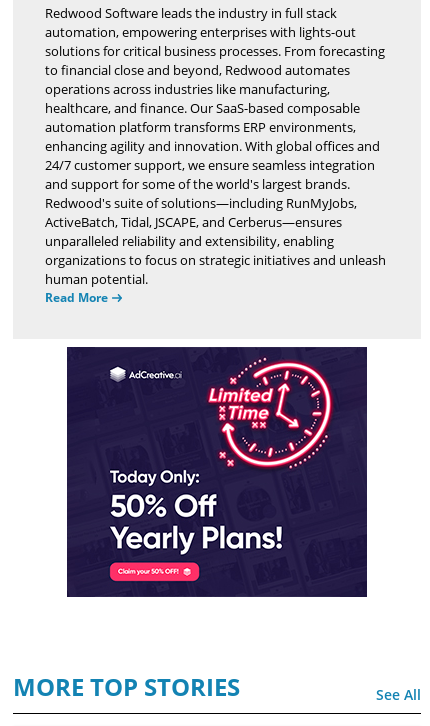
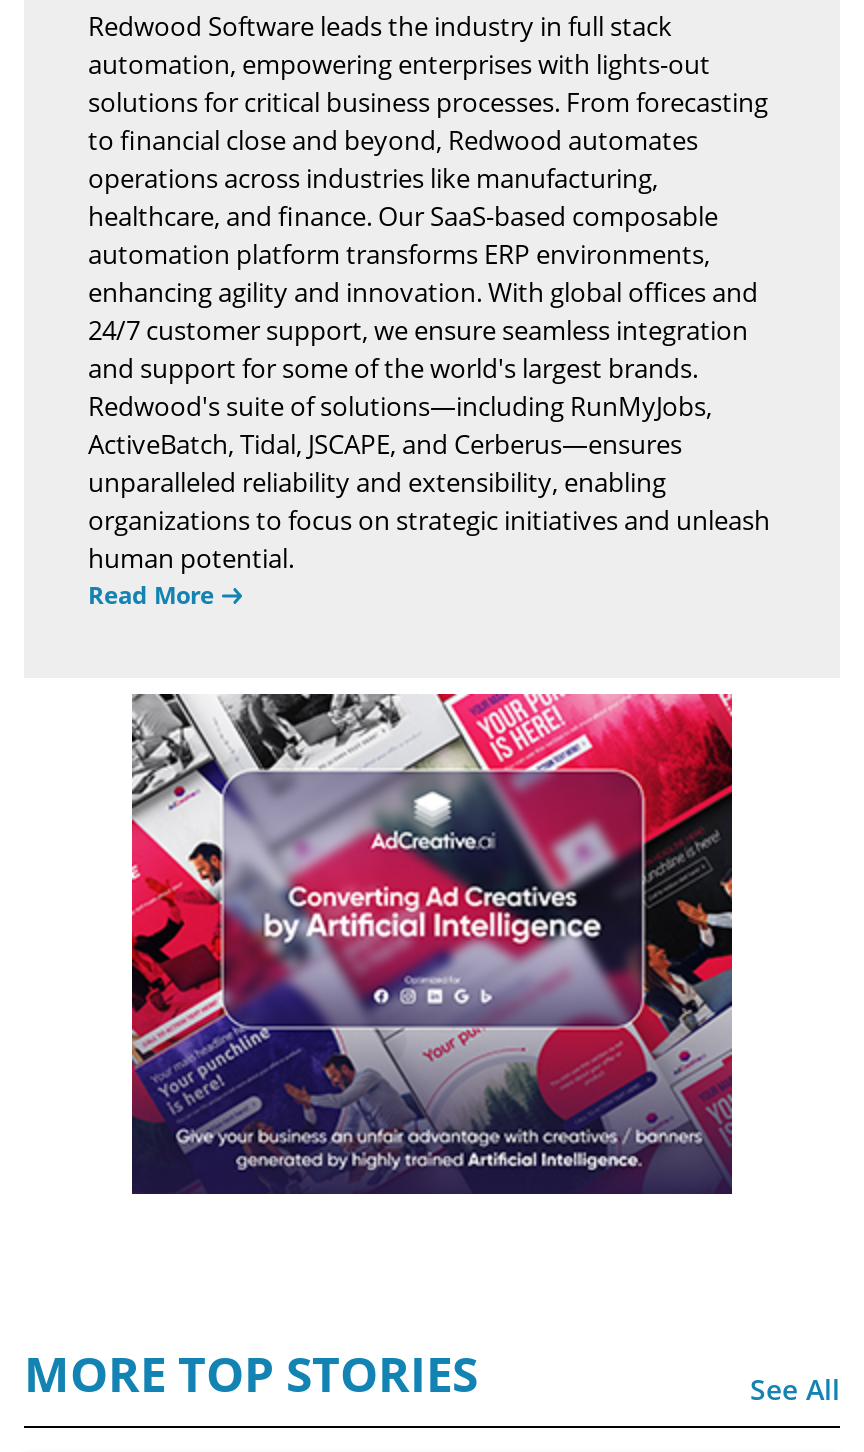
- [image]
+ [image]
